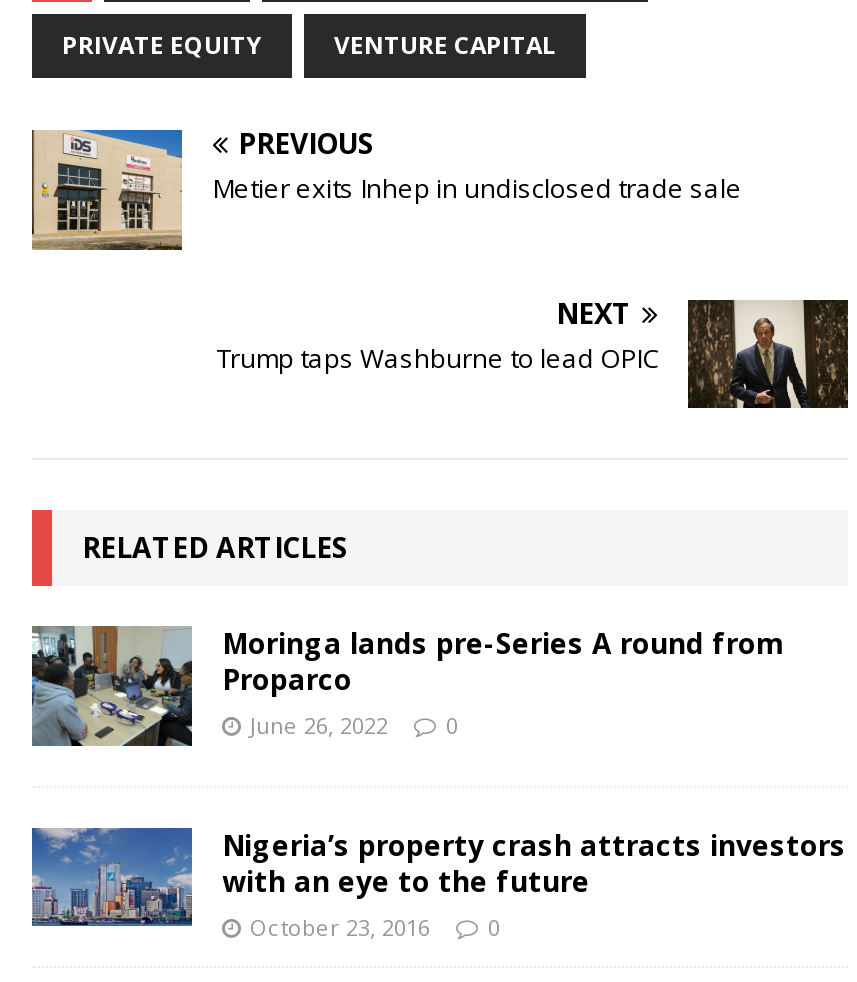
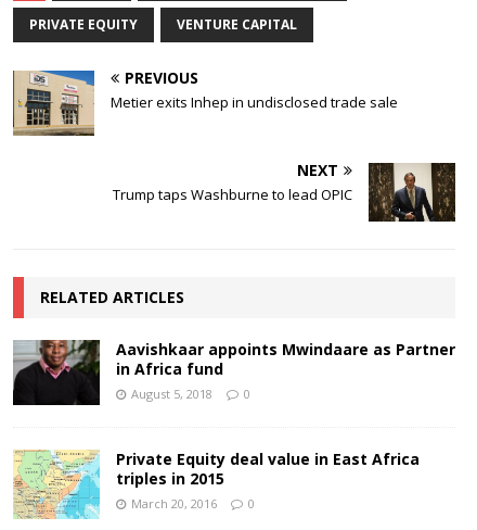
- [image]
- Moringa lands pre-Series A round from
- Proparco
- June 26, 2022
+ [image]
+ Aavishkaar appoints Mwindaare as Partner
+ in Africa fund
+ August 5, 2018

- [image]
- Nigeria’s property crash attracts investors
- with an eye to the future
- October 23, 2016
+ [image]
+ Private Equity deal value in East Africa
+ triples in 2015
+ March 20, 2016
